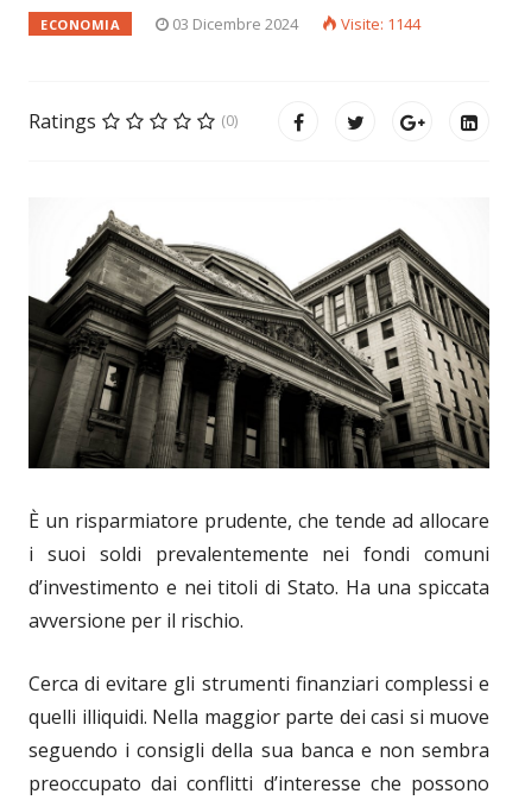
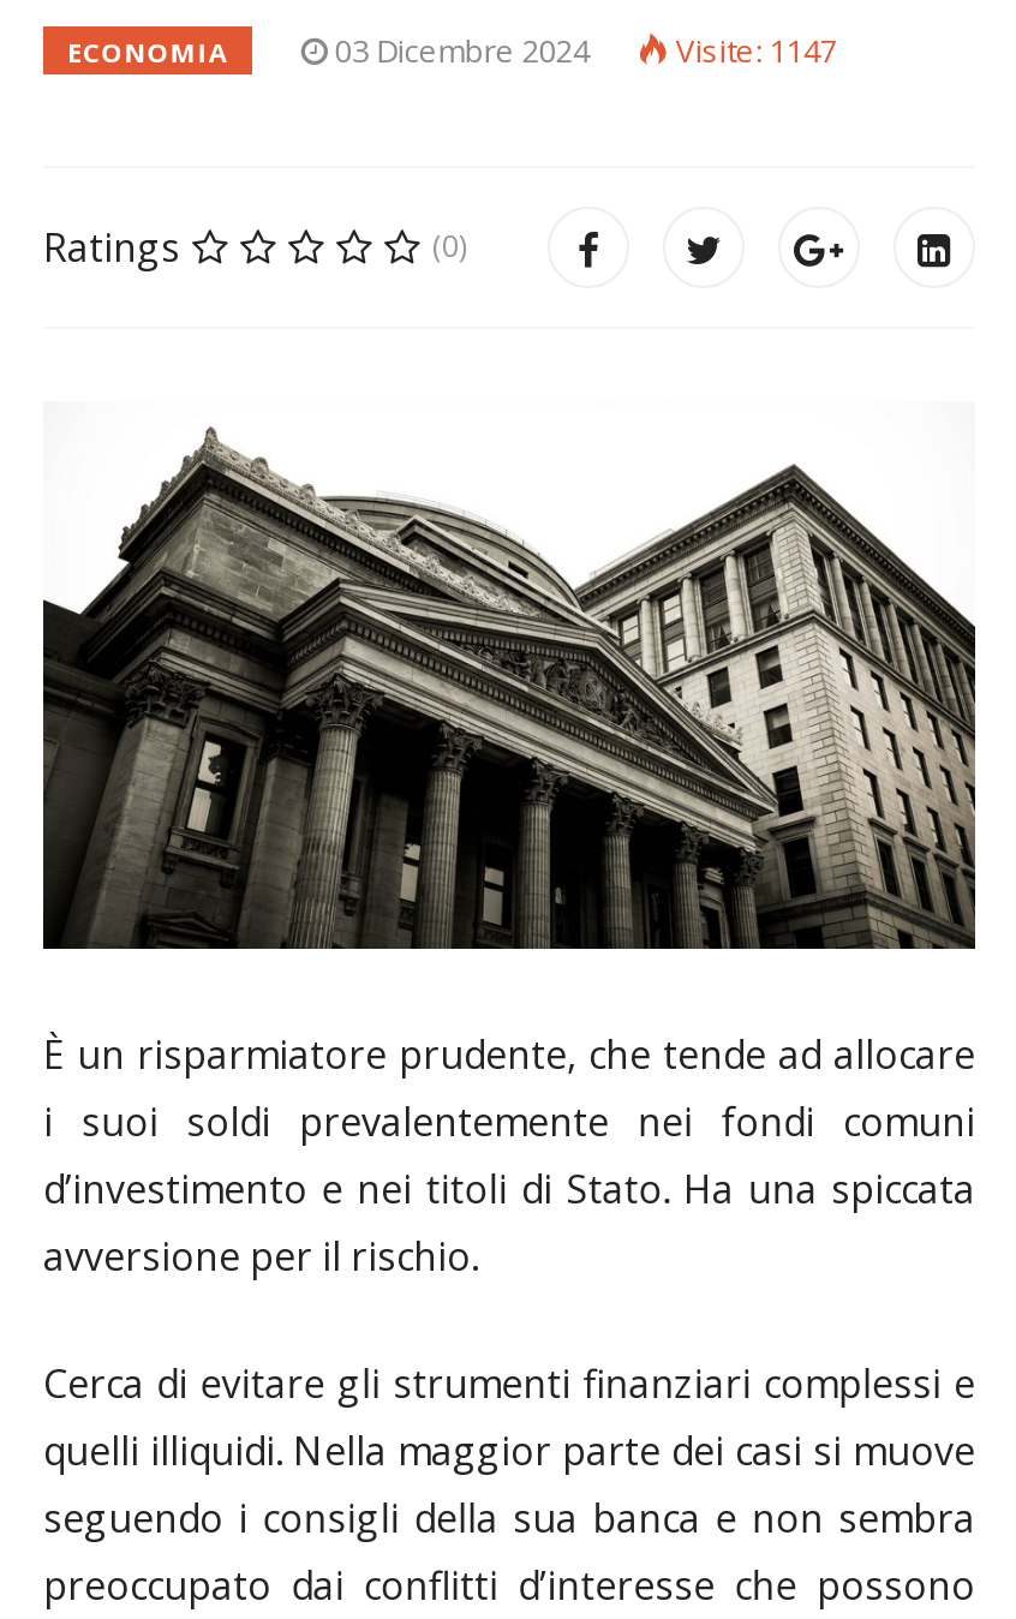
- 03 Dicembre 2024 Visite: 1144
+ 03 Dicembre 2024 Visite: 1147
